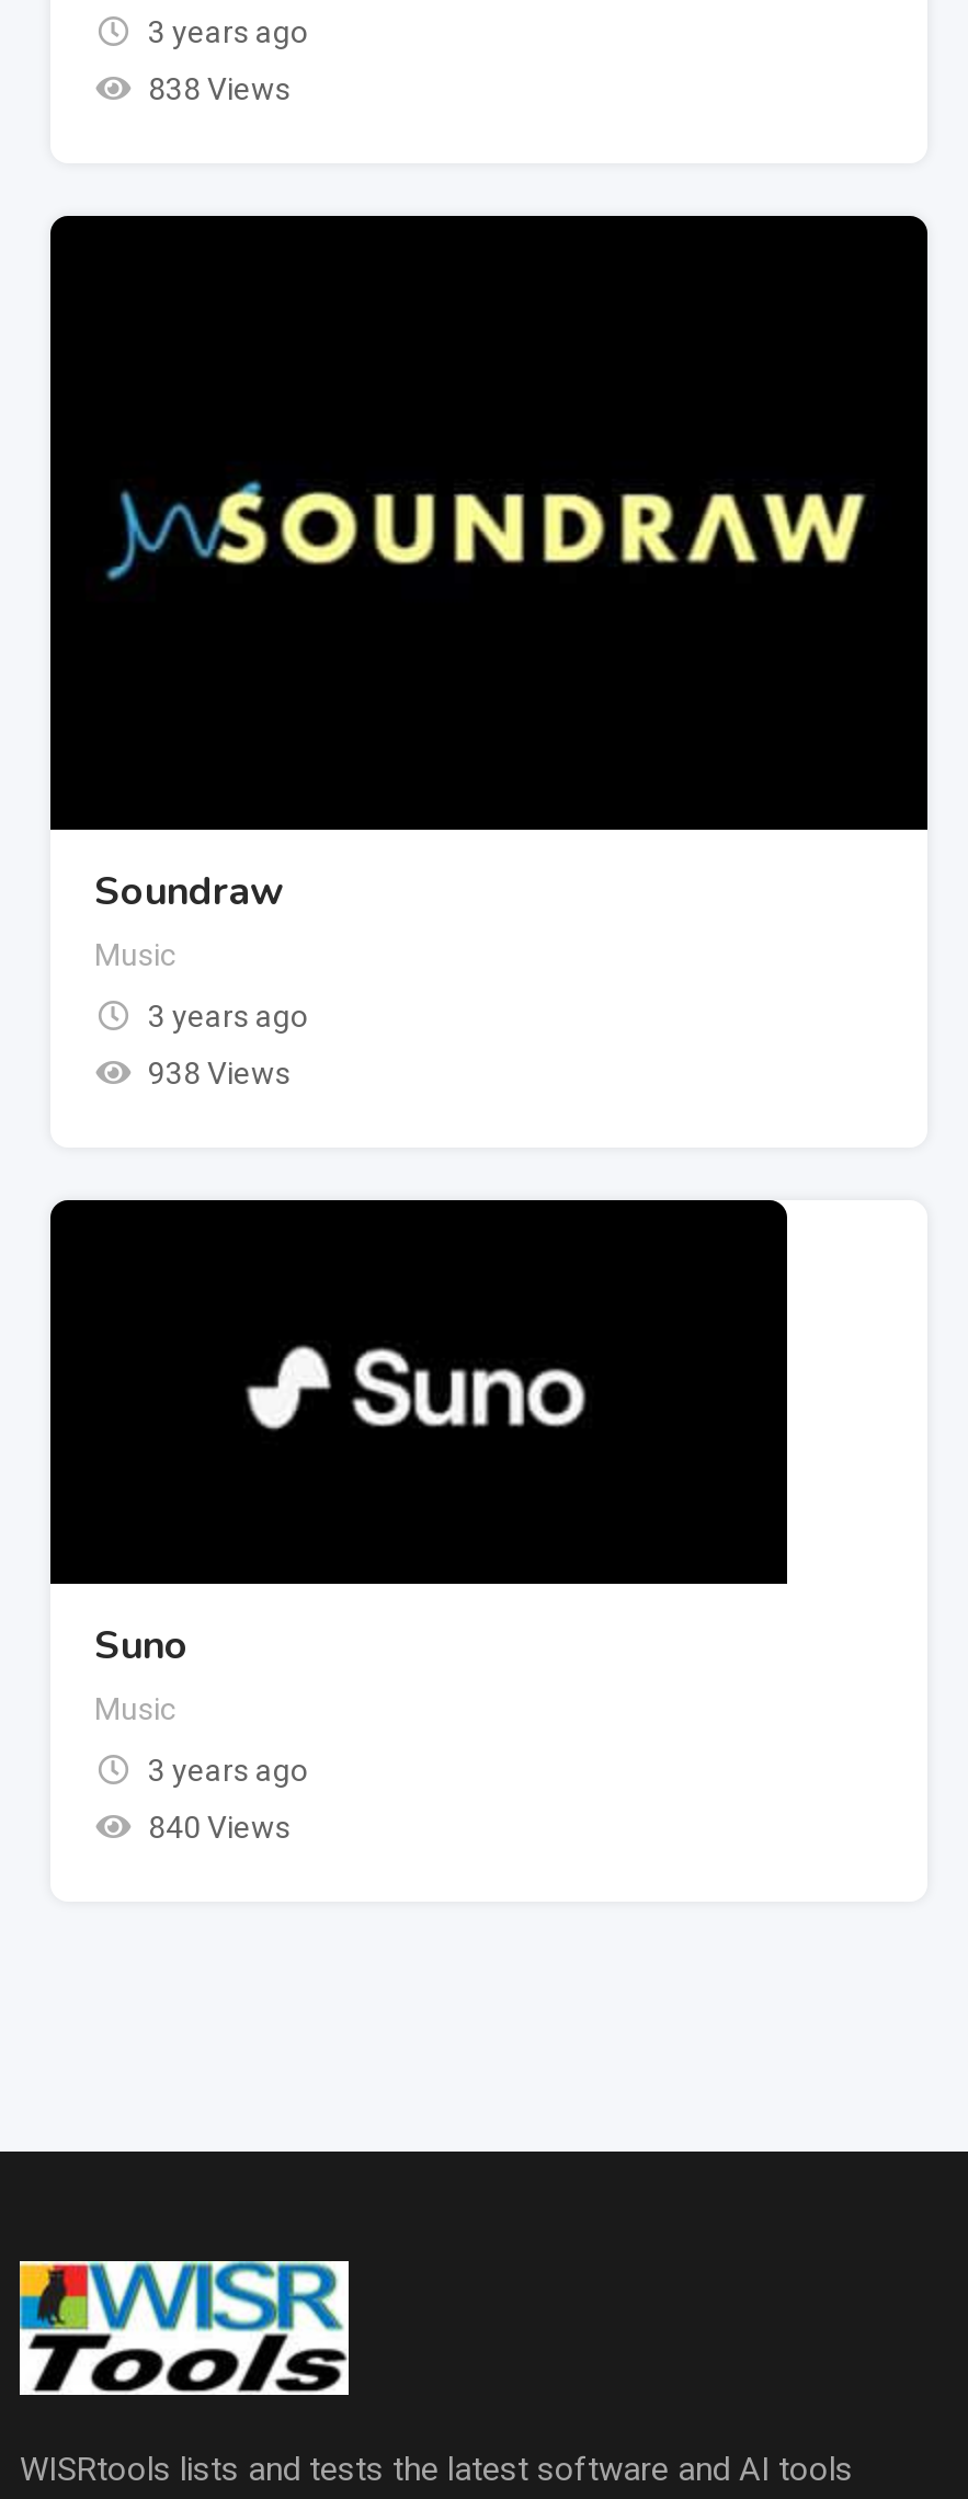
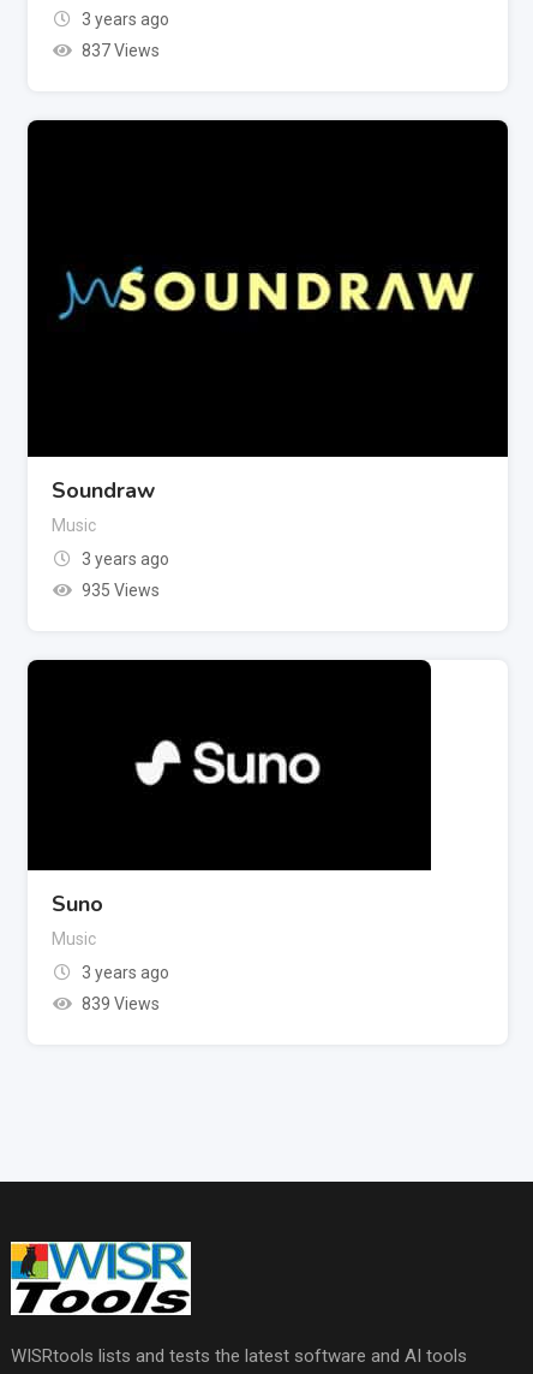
- 838 Views
+ 837 Views

- 938 Views
+ 935 Views

- 840 Views
+ 839 Views
